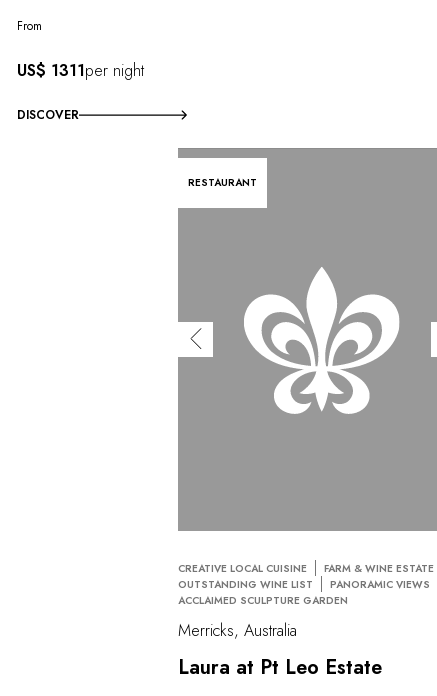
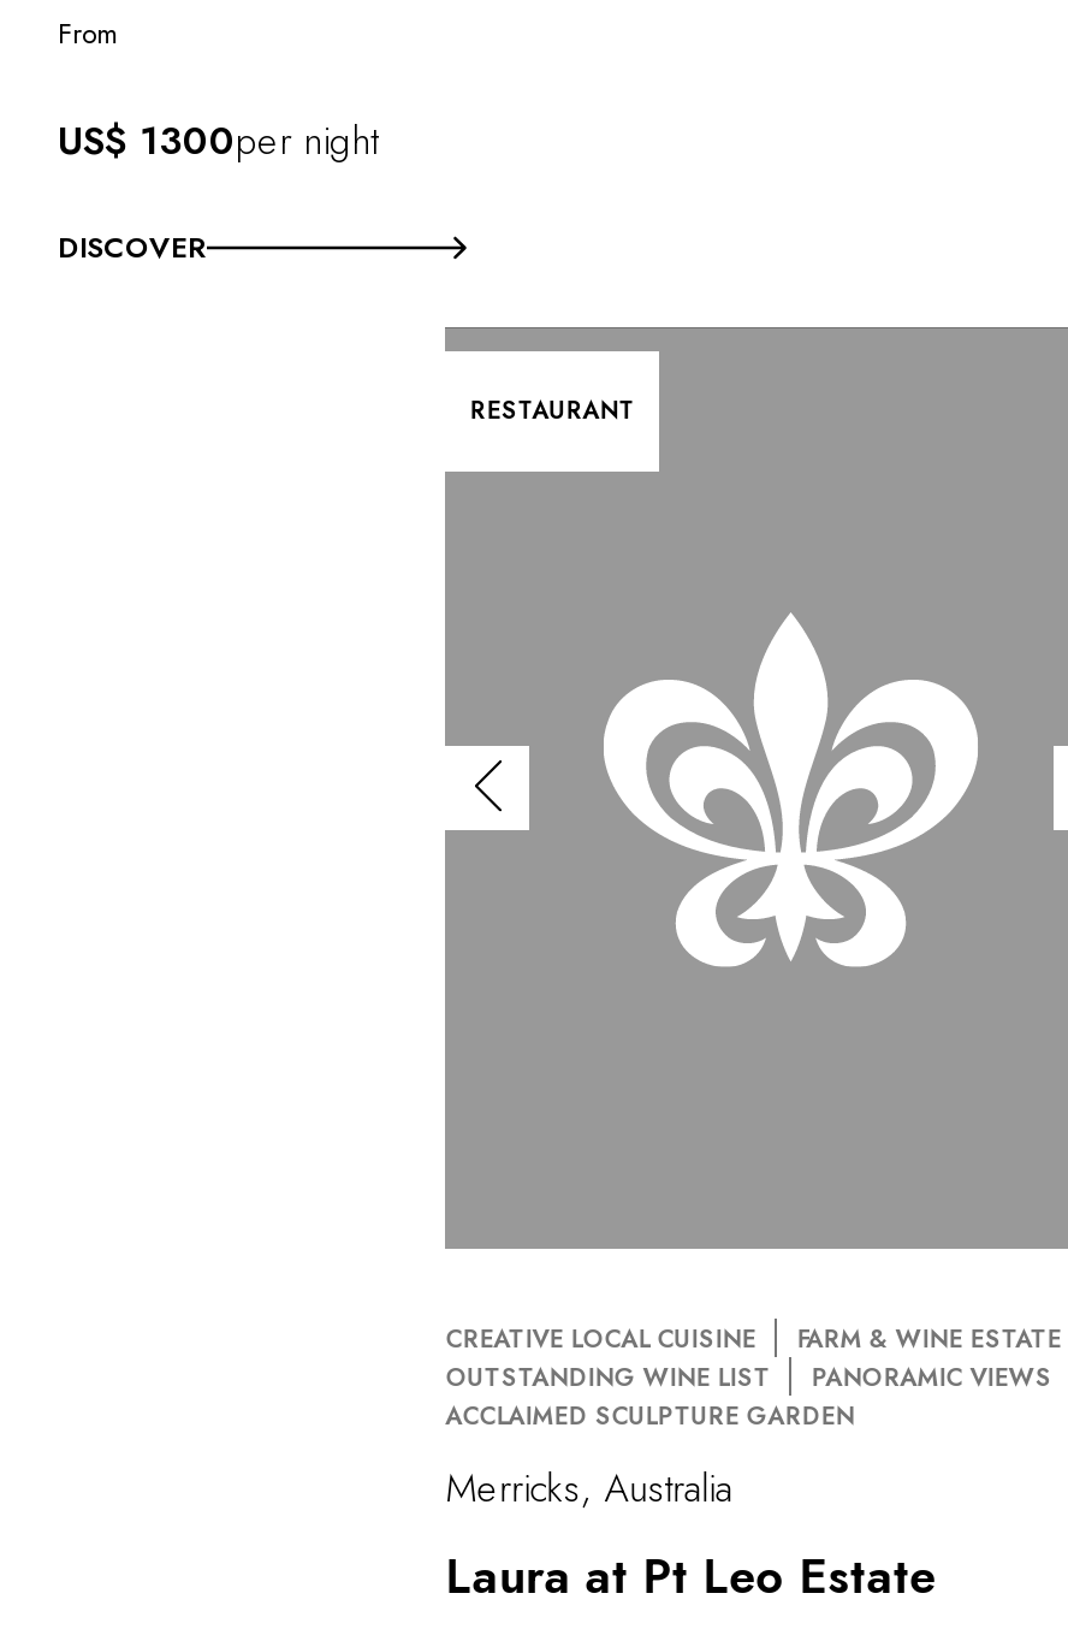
- US$ 1311per night
+ US$ 1300per night
